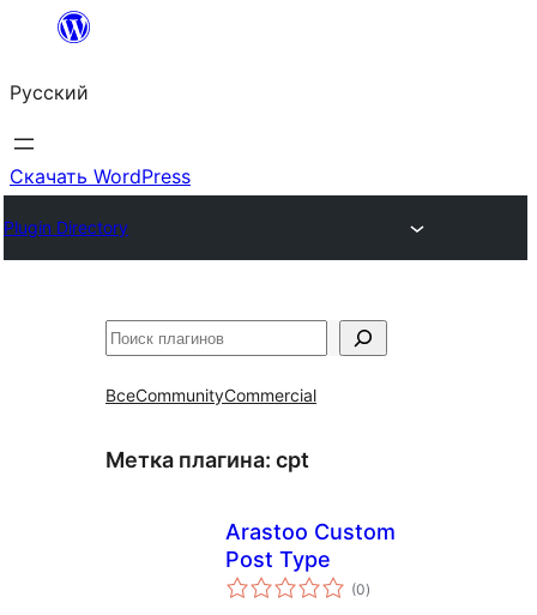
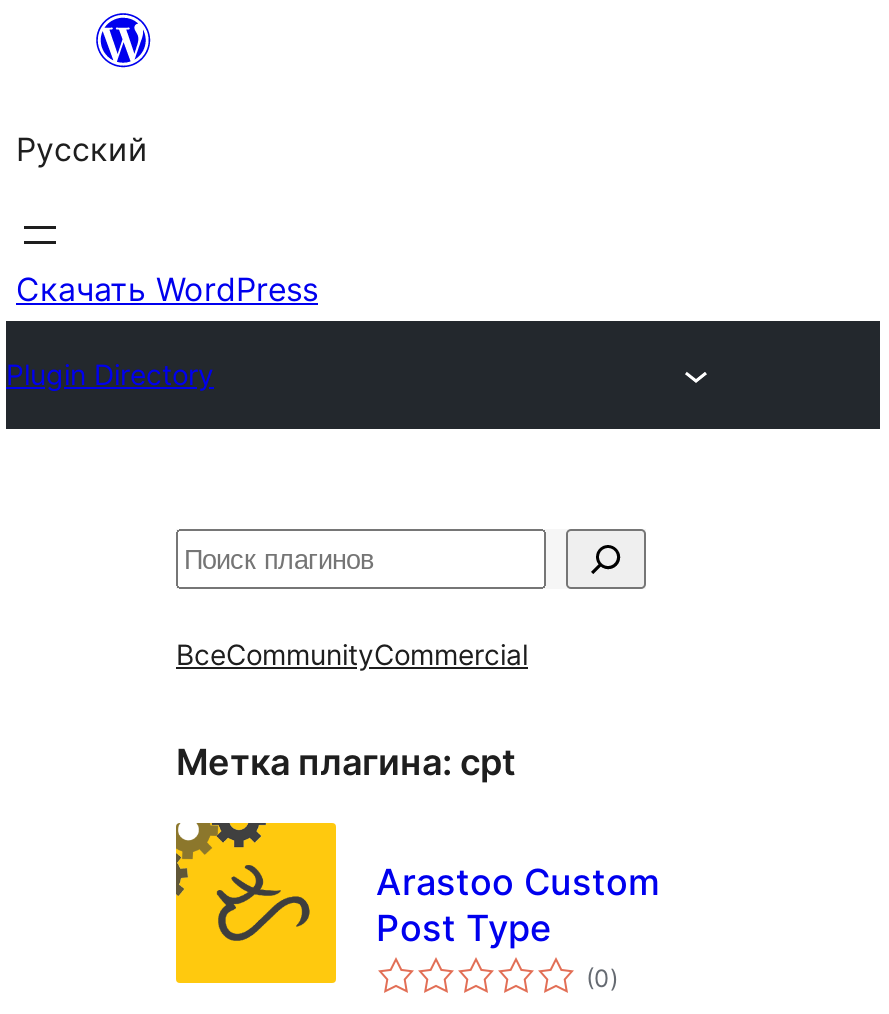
+ [image]
